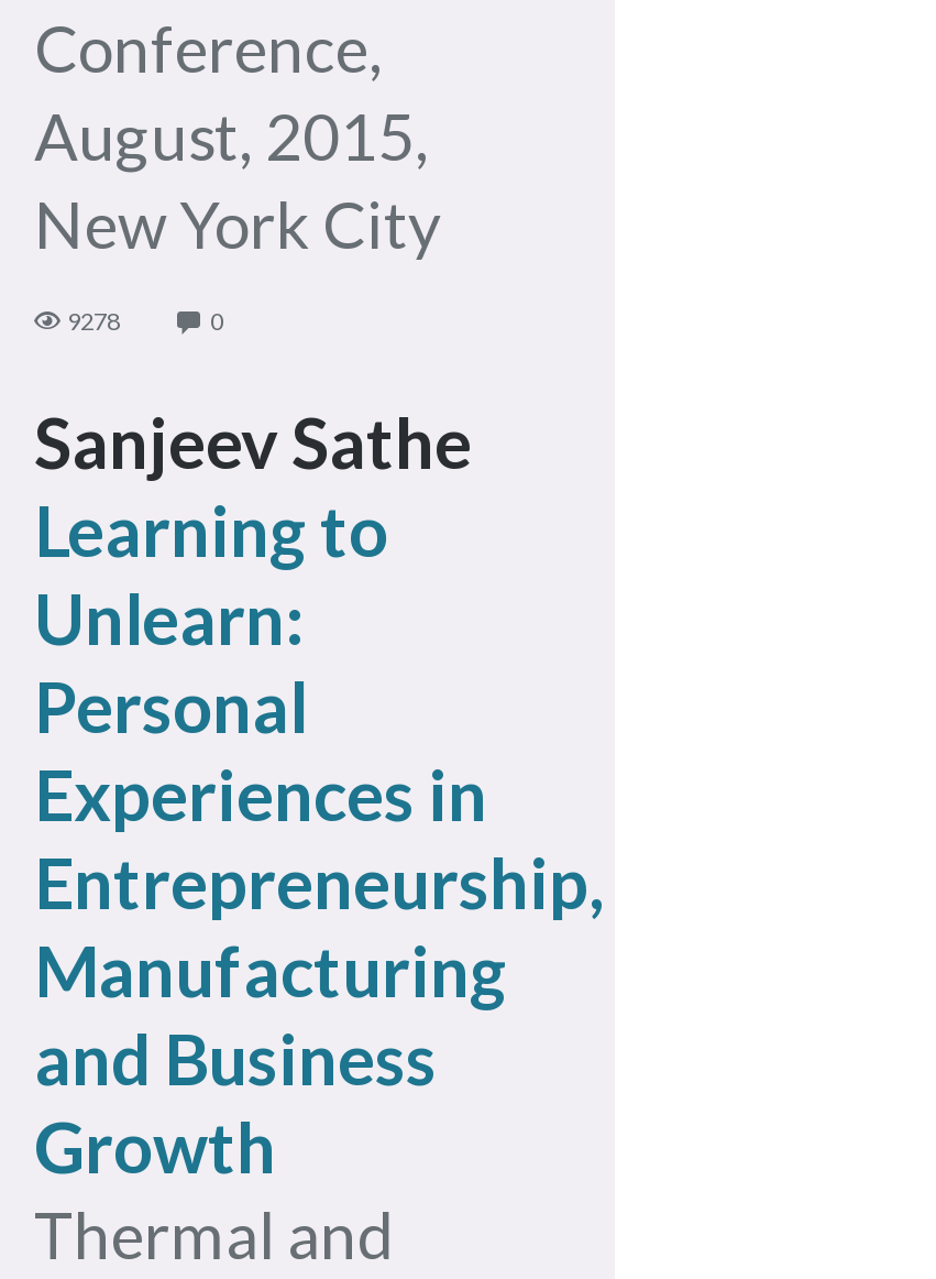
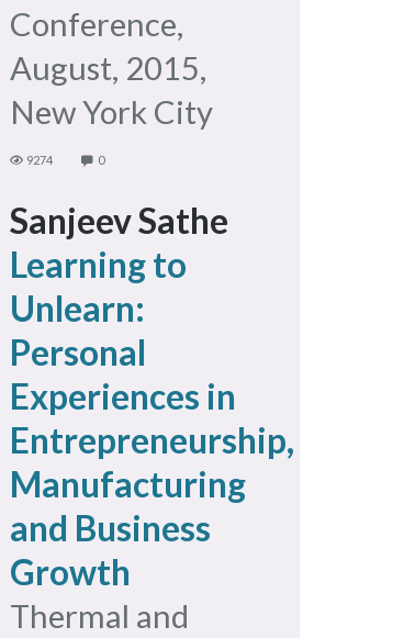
- 9278
+ 9274
